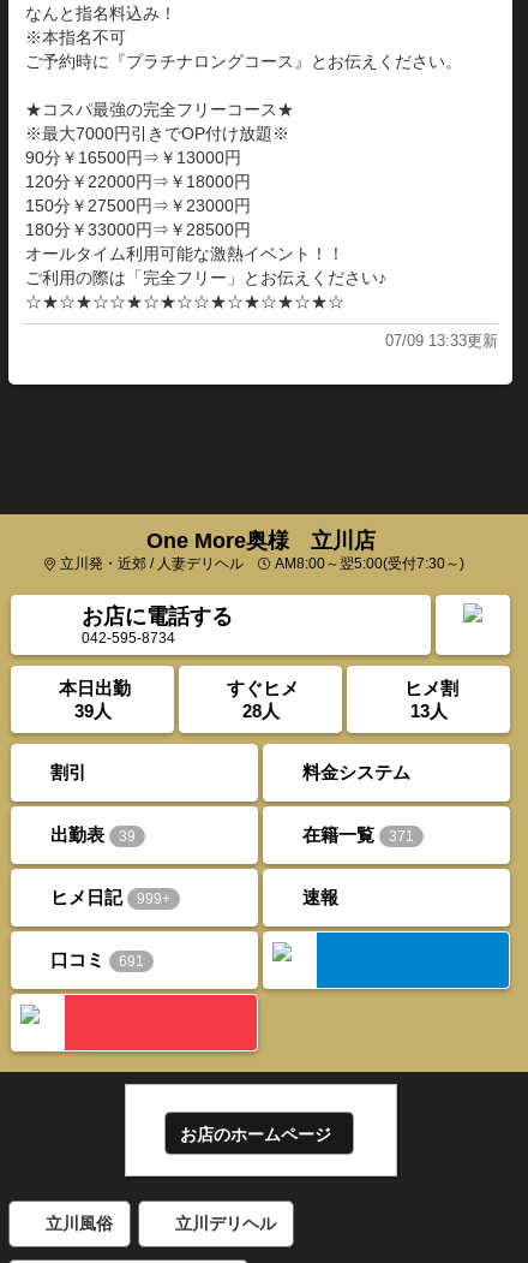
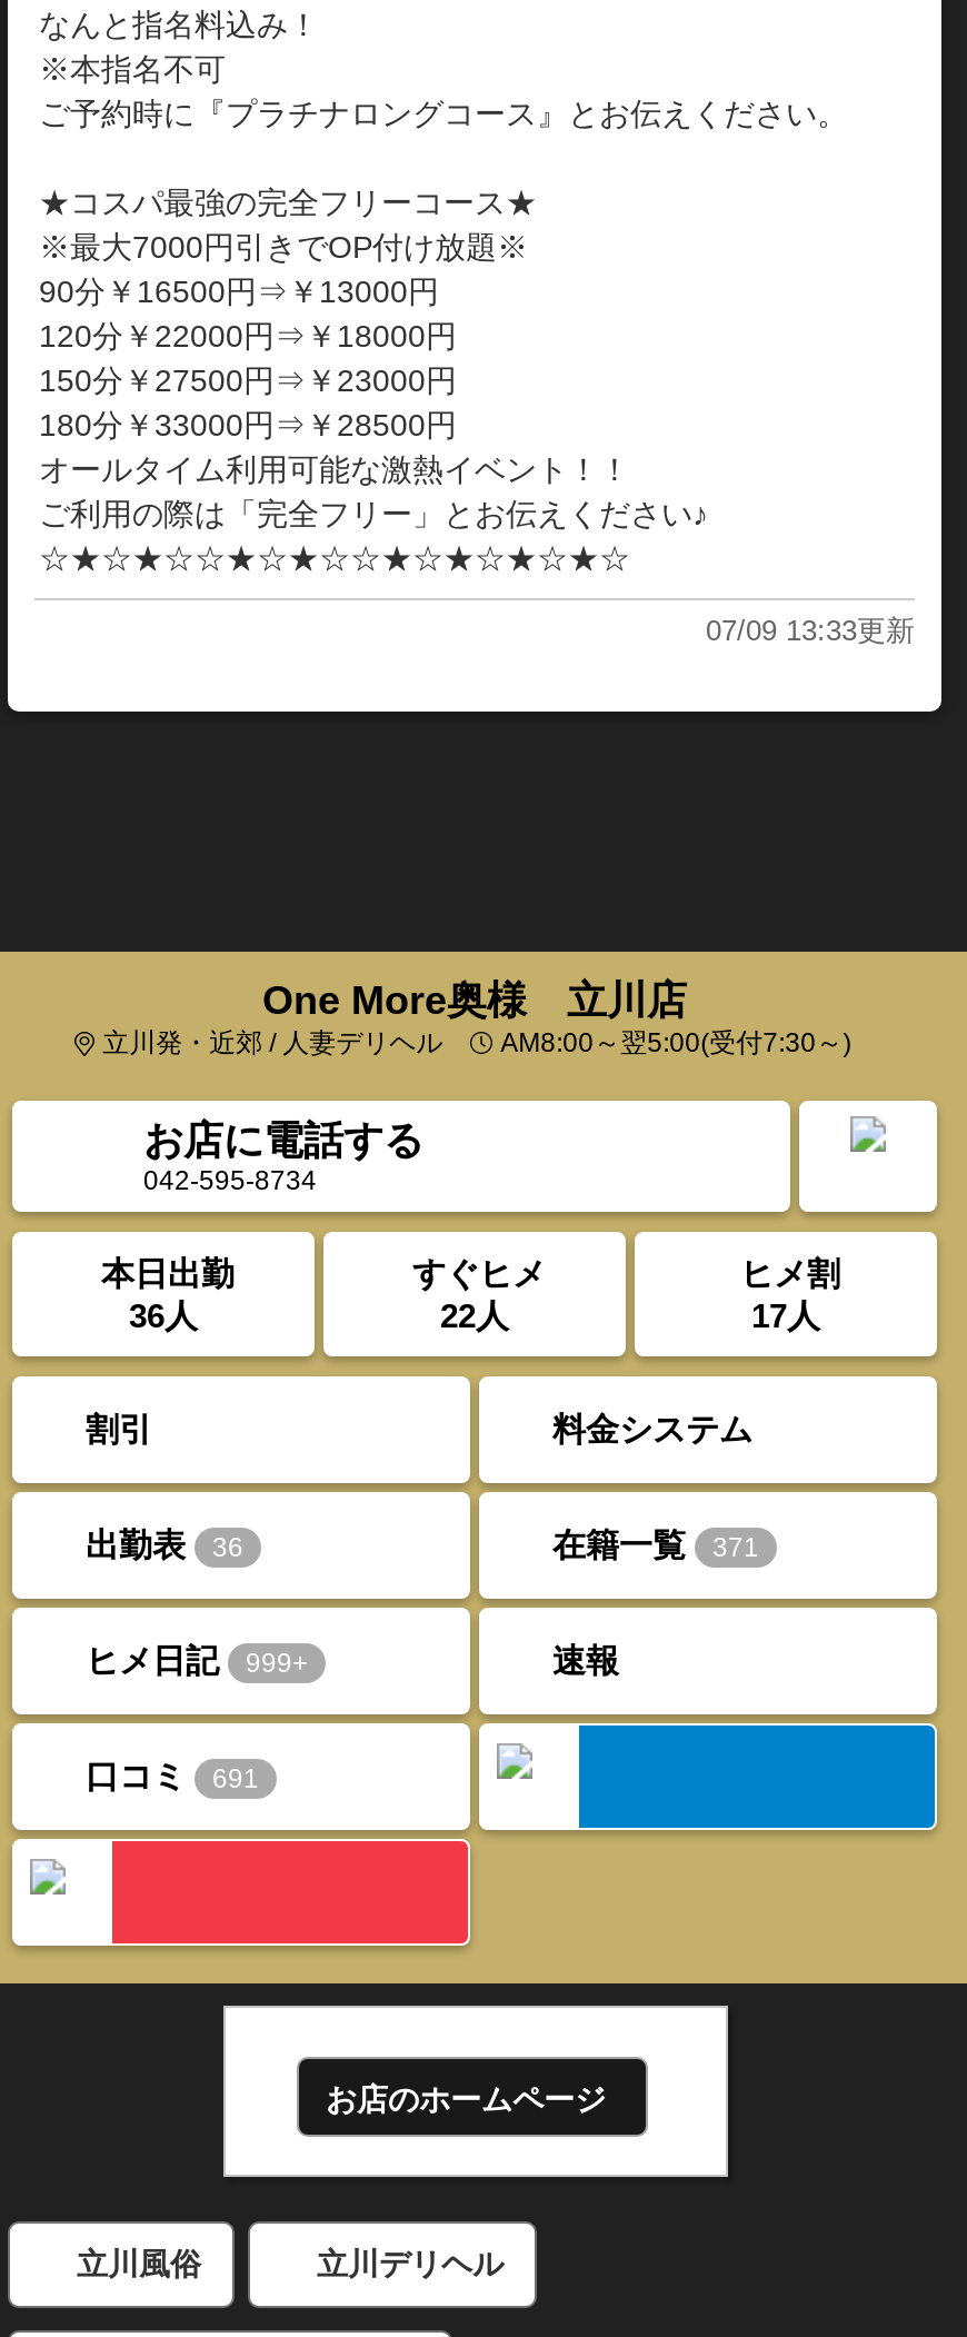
- 39人
+ 36人

- 28人
+ 22人

- 13人
+ 17人

- 出勤表 39
+ 出勤表 36
